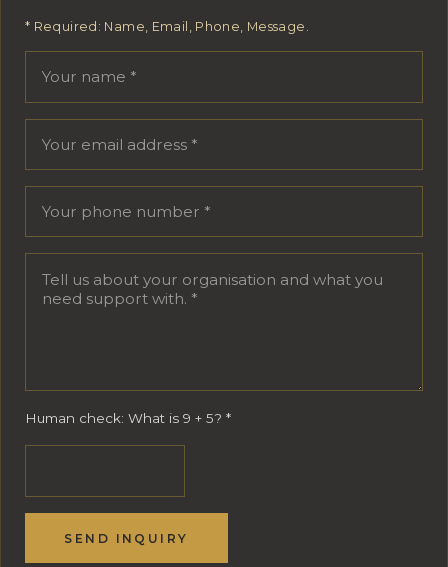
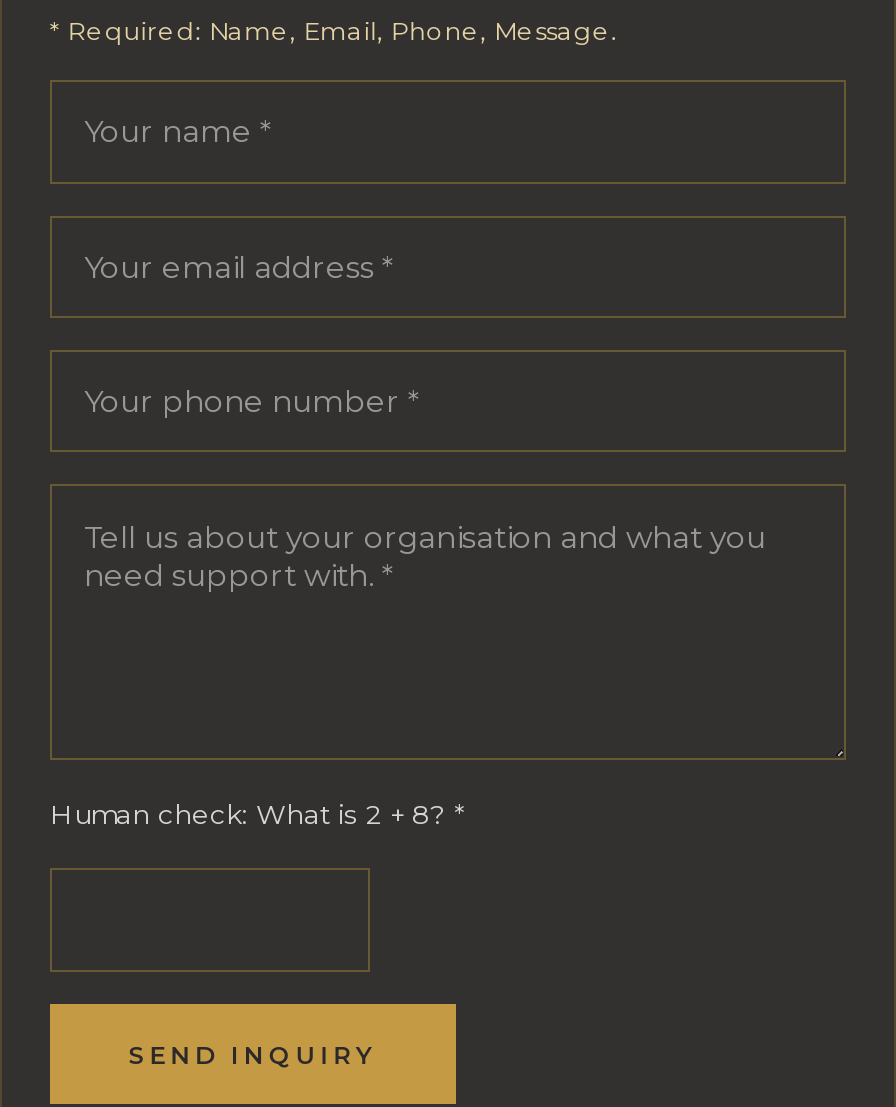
- Human check: What is 9 + 5? *
+ Human check: What is 2 + 8? *
